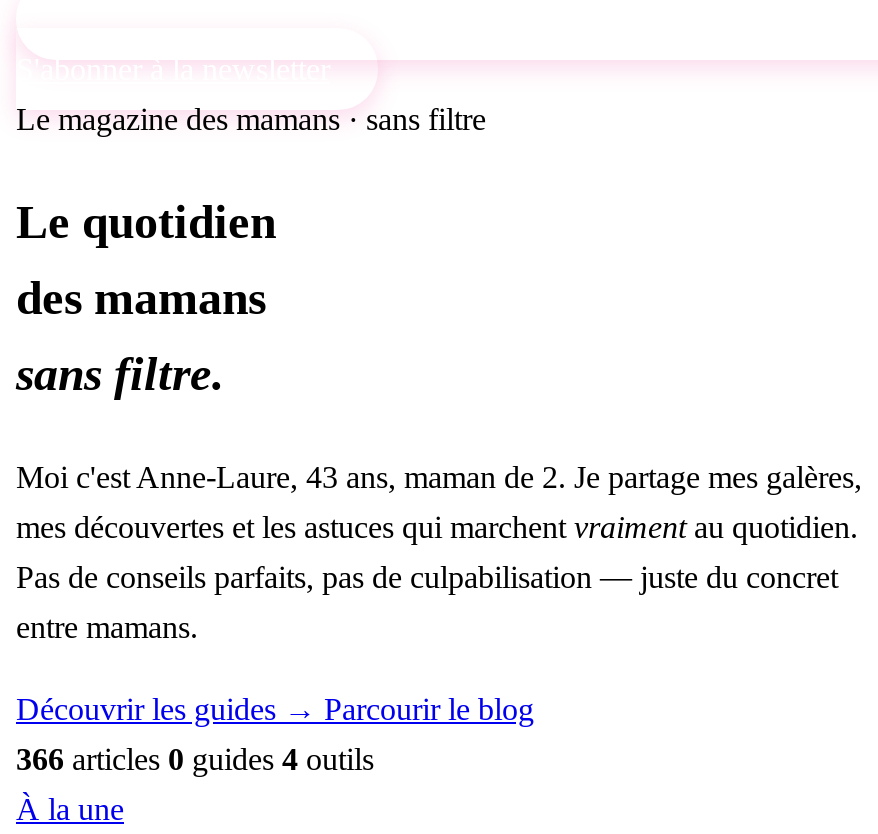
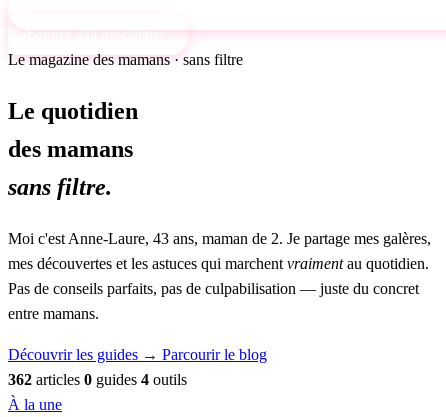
- 366 articles 0 guides 4 outils
+ 362 articles 0 guides 4 outils
